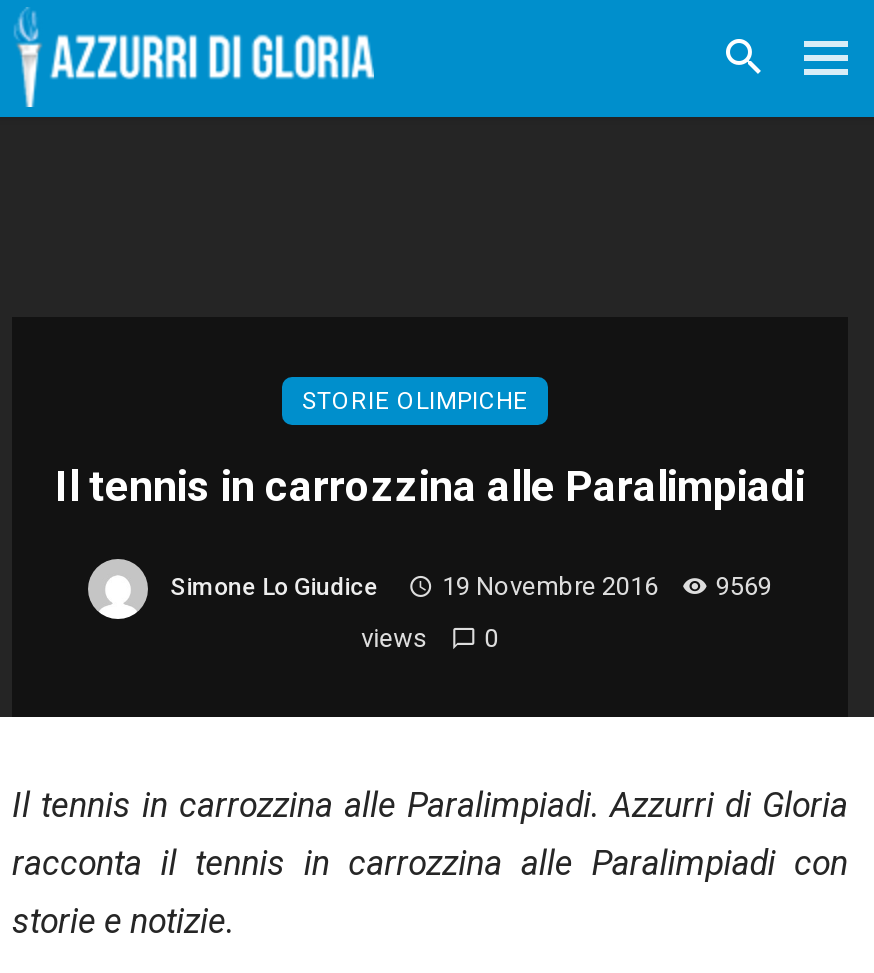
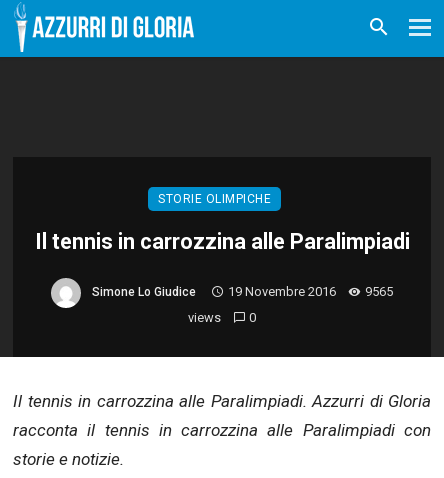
- 19 Novembre 2016 9569
+ 19 Novembre 2016 9565
